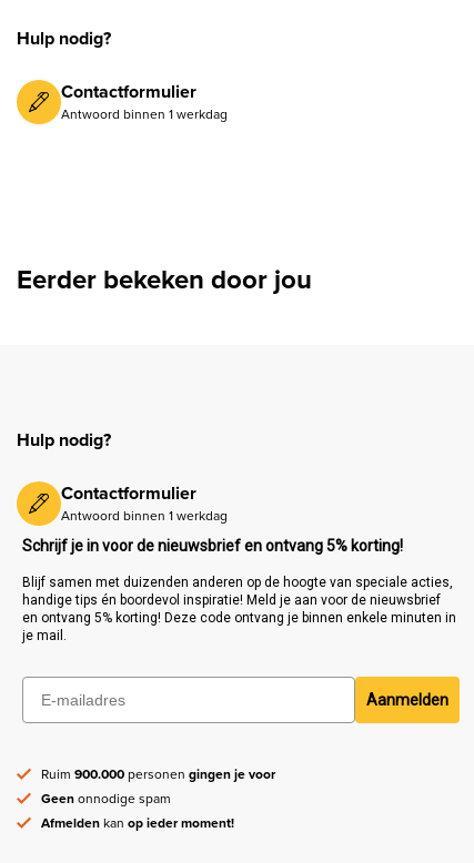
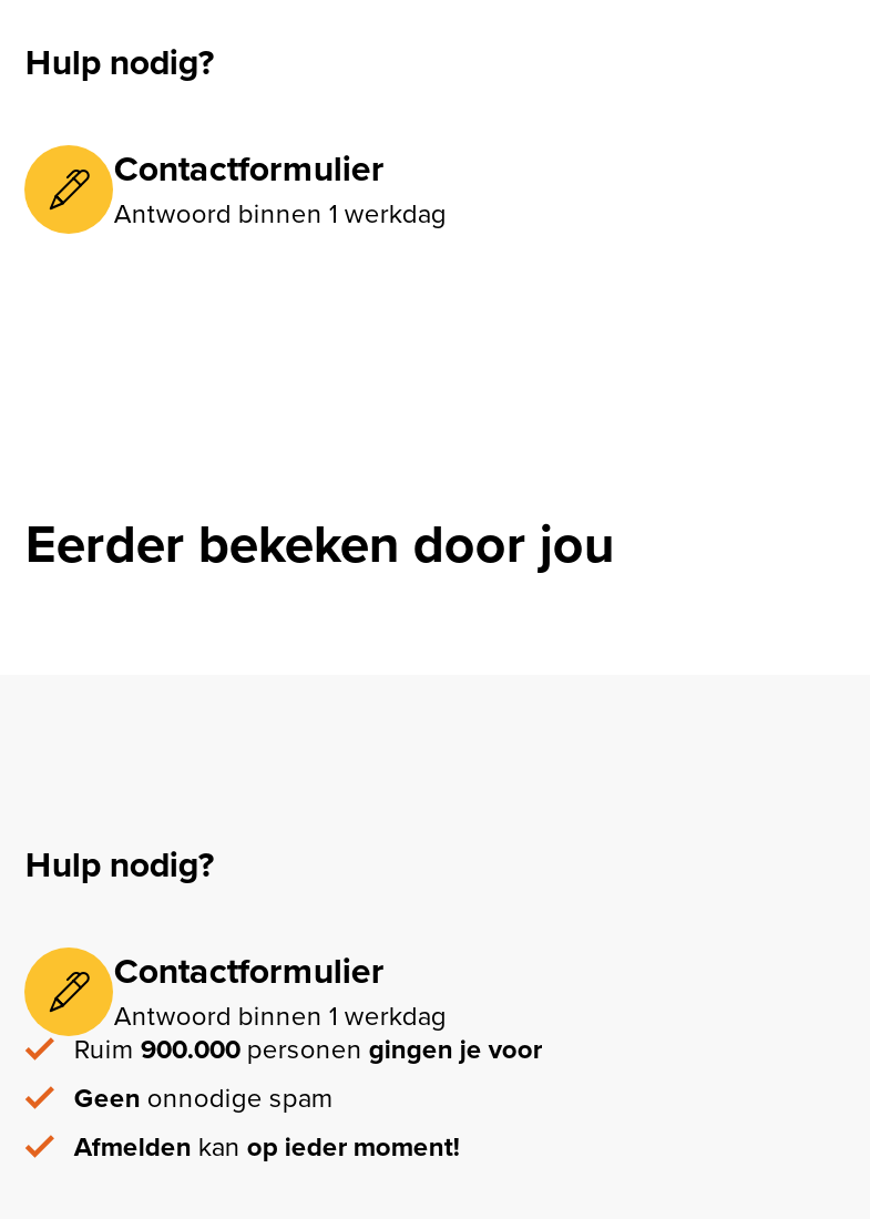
- Schrijf je in voor de nieuwsbrief en ontvang 5% korting!
- Blijf samen met duizenden anderen op de hoogte van speciale acties,
- handige tips én boordevol inspiratie! Meld je aan voor de nieuwsbrief
- en ontvang 5% korting! Deze code ontvang je binnen enkele minuten in
- je mail.

- Aanmelden
